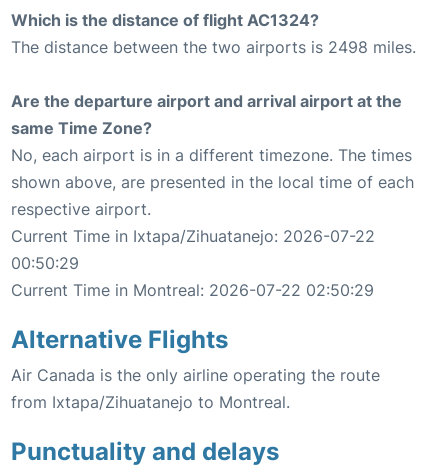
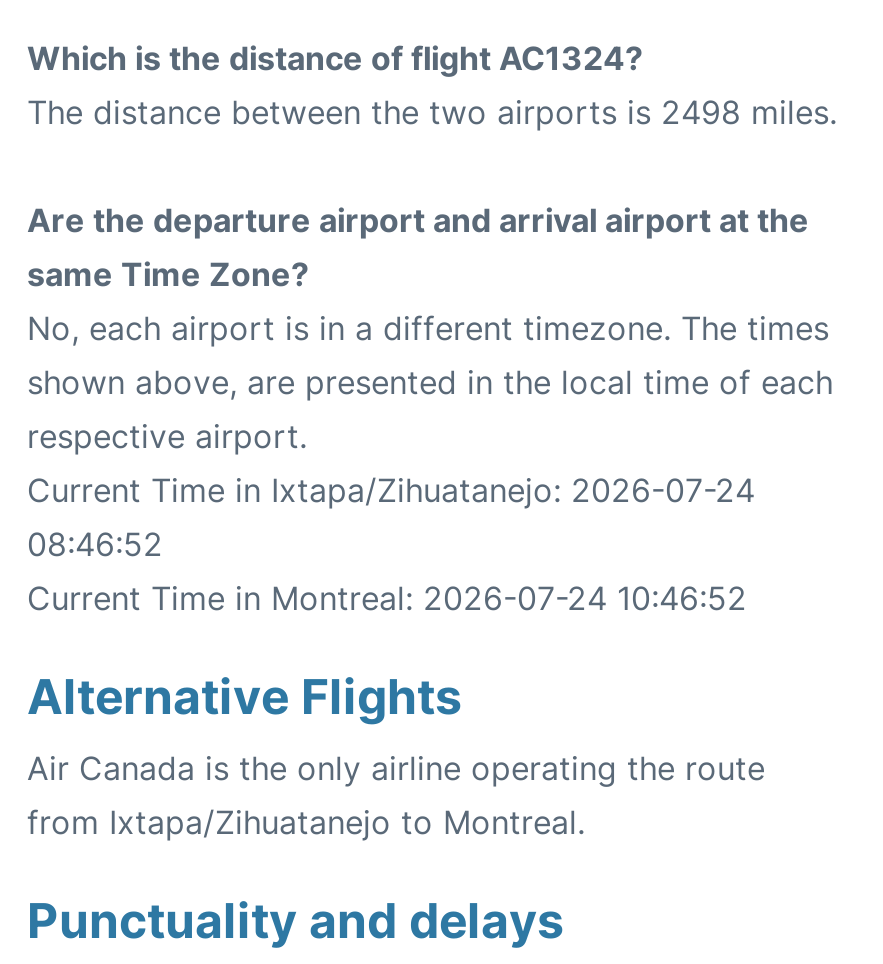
- Current Time in Ixtapa/Zihuatanejo: 2026-07-22
+ Current Time in Ixtapa/Zihuatanejo: 2026-07-24

- 00:50:29
+ 08:46:52

- Current Time in Montreal: 2026-07-22 02:50:29
+ Current Time in Montreal: 2026-07-24 10:46:52
